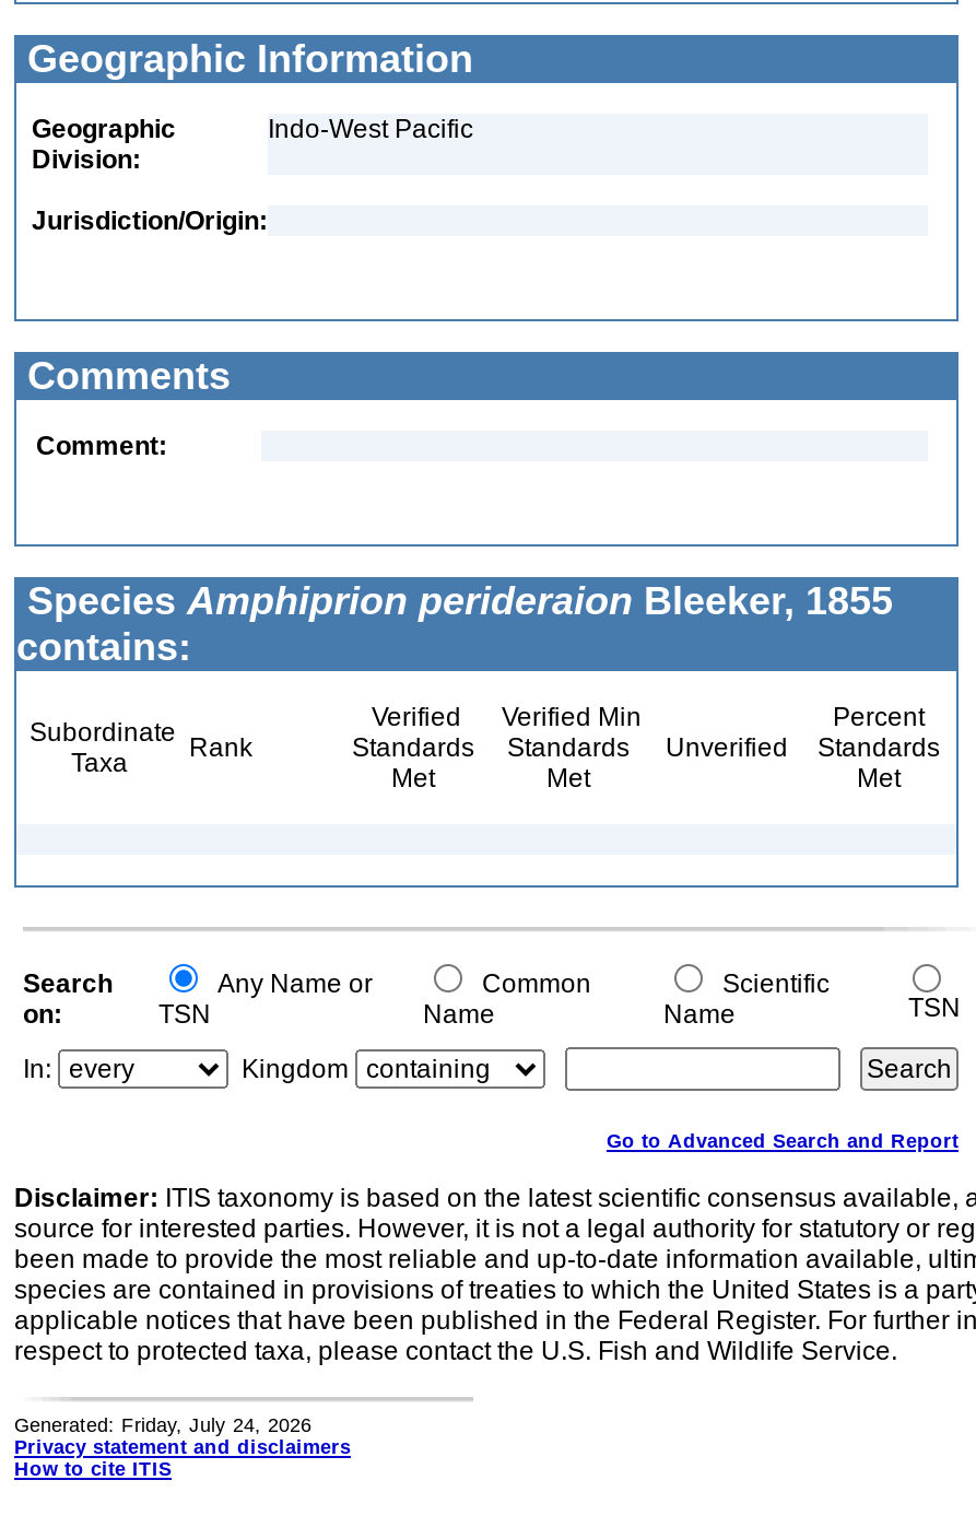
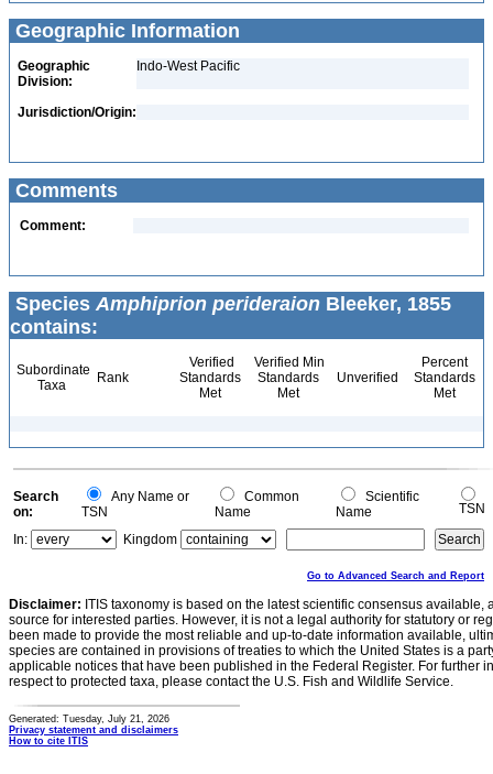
- Generated: Friday, July 24, 2026
+ Generated: Tuesday, July 21, 2026
